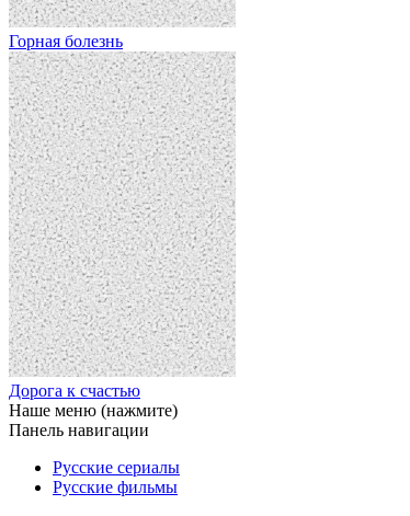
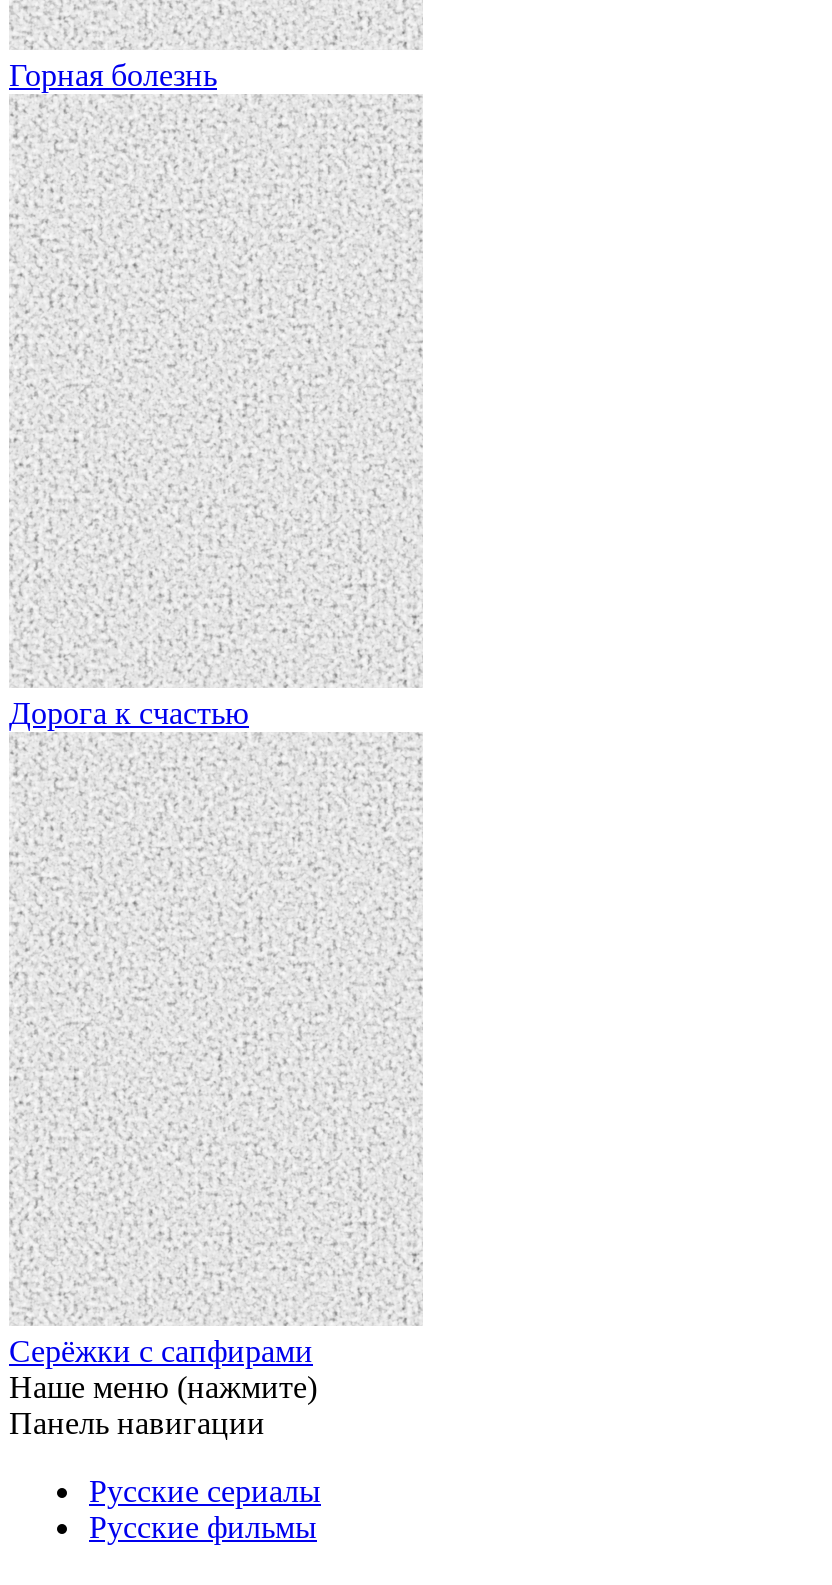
+ Серёжки с сапфирами
